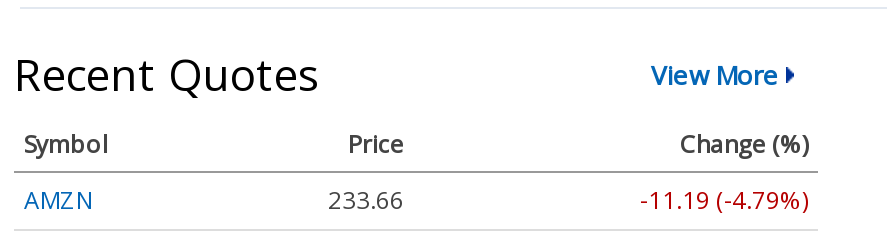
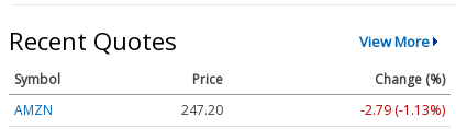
- 233.66
+ 247.20

- -11.19 (-4.79%)
+ -2.79 (-1.13%)
